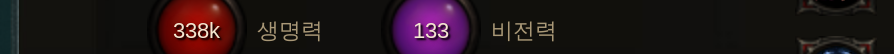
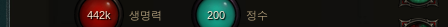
- 133
- 비전력
- 338k
+ 200
+ 정수
+ 442k
